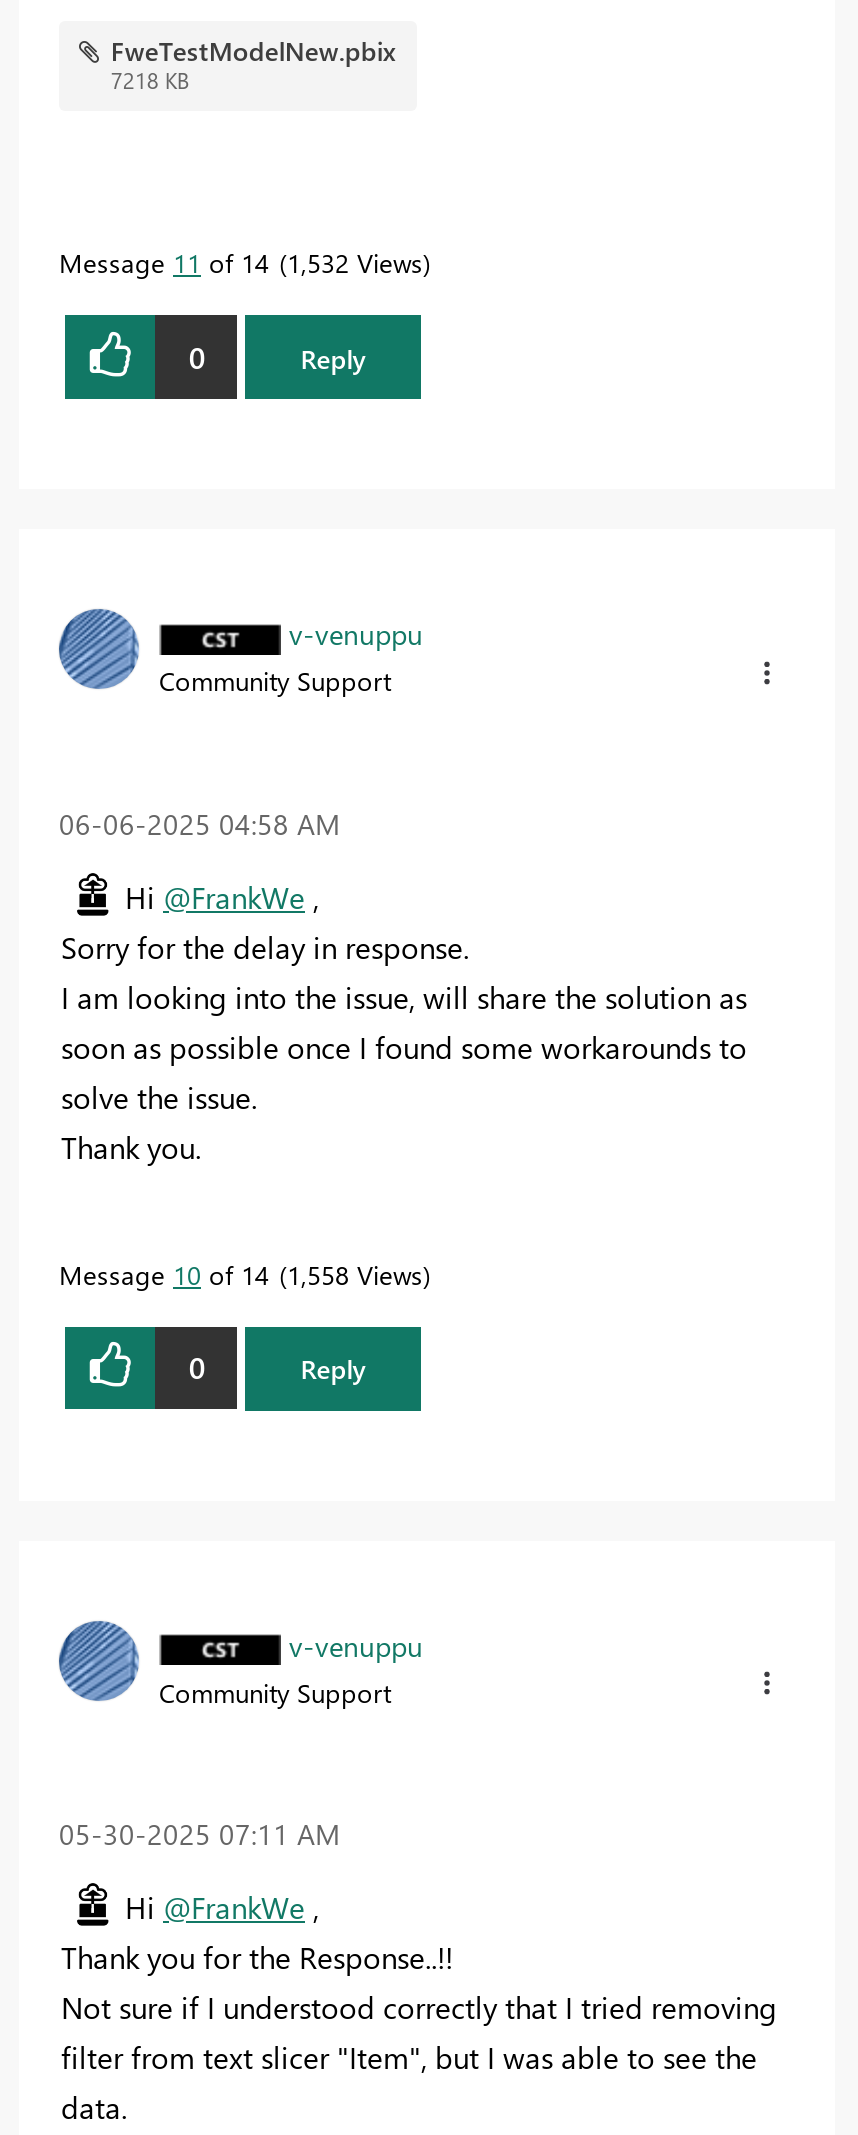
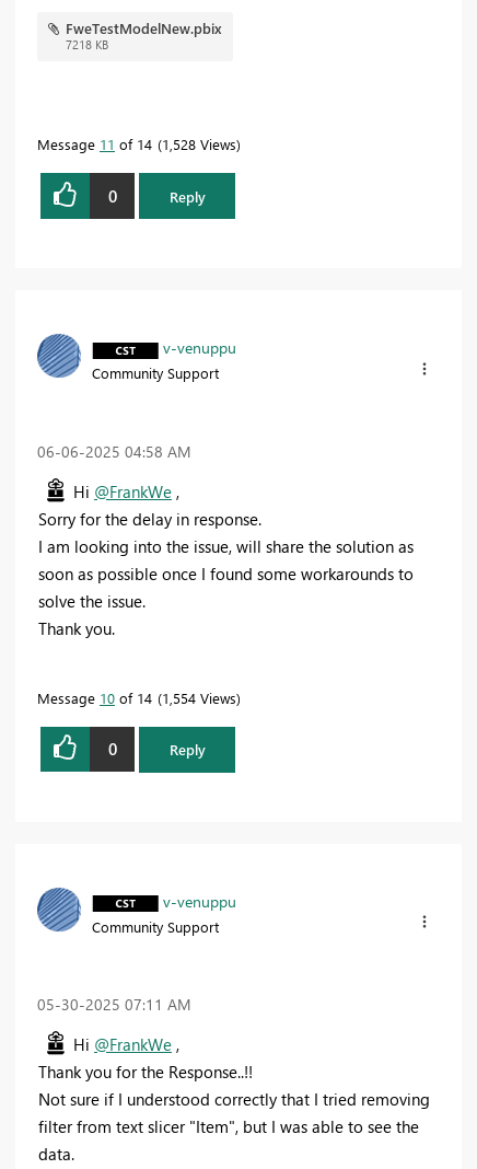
- Message 11 of 14 1,532 Views
+ Message 11 of 14 1,528 Views

- Message 10 of 14 1,558 Views
+ Message 10 of 14 1,554 Views
